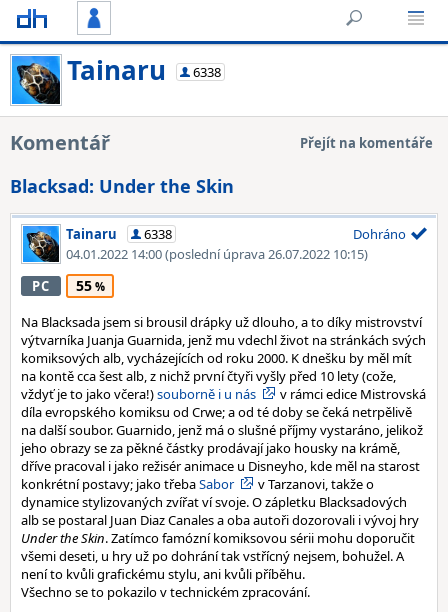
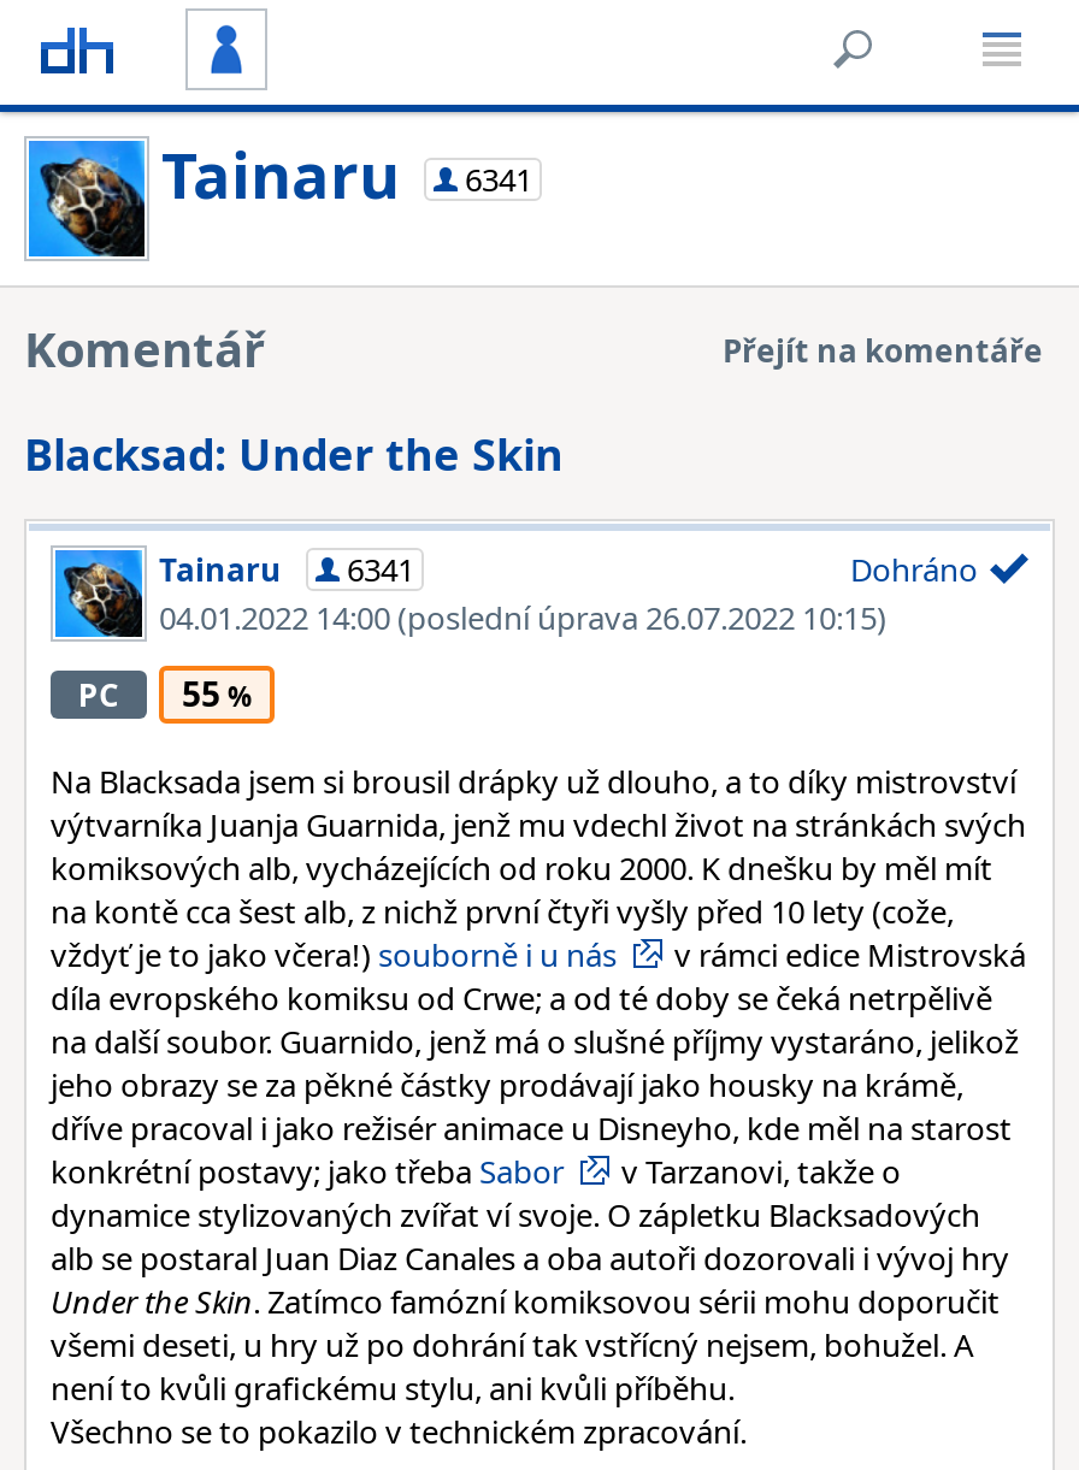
- Tainaru 6338
+ Tainaru 6341

- Tainaru 6338
+ Tainaru 6341
